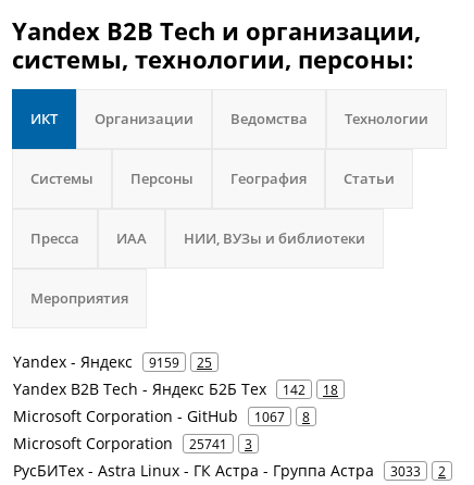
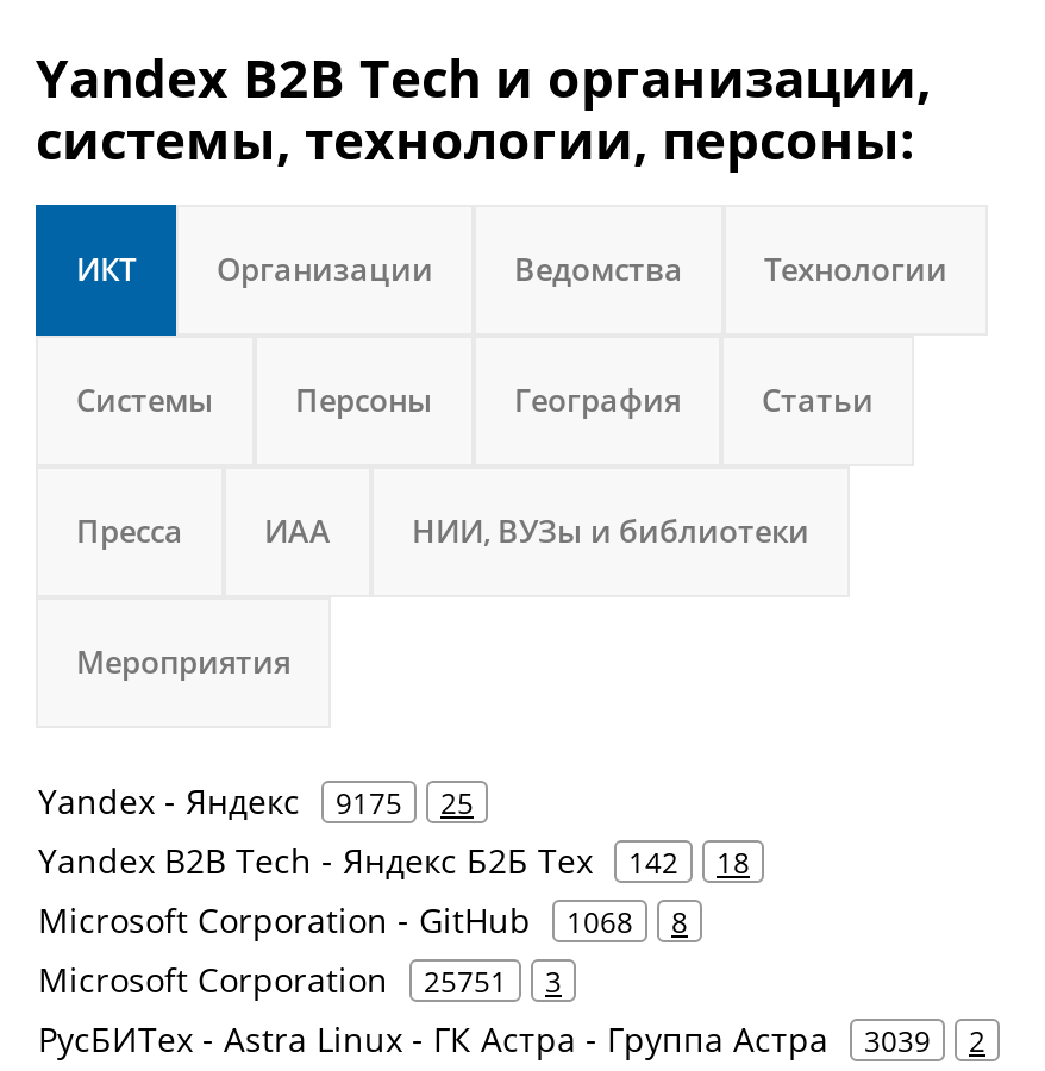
- Yandex - Яндекс 9159 25
+ Yandex - Яндекс 9175 25

- Microsoft Corporation - GitHub 1067 8
+ Microsoft Corporation - GitHub 1068 8

- Microsoft Corporation 25741 3
+ Microsoft Corporation 25751 3

- РусБИТех - Astra Linux - ГК Астра - Группа Астра 3033 2
+ РусБИТех - Astra Linux - ГК Астра - Группа Астра 3039 2
